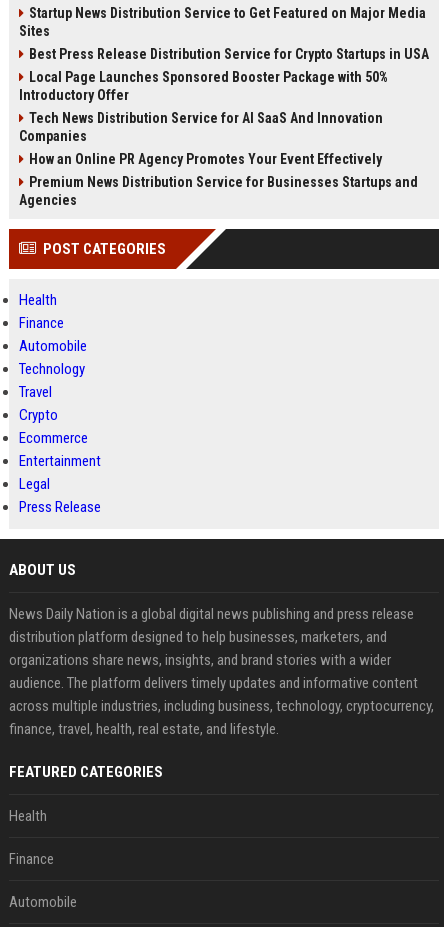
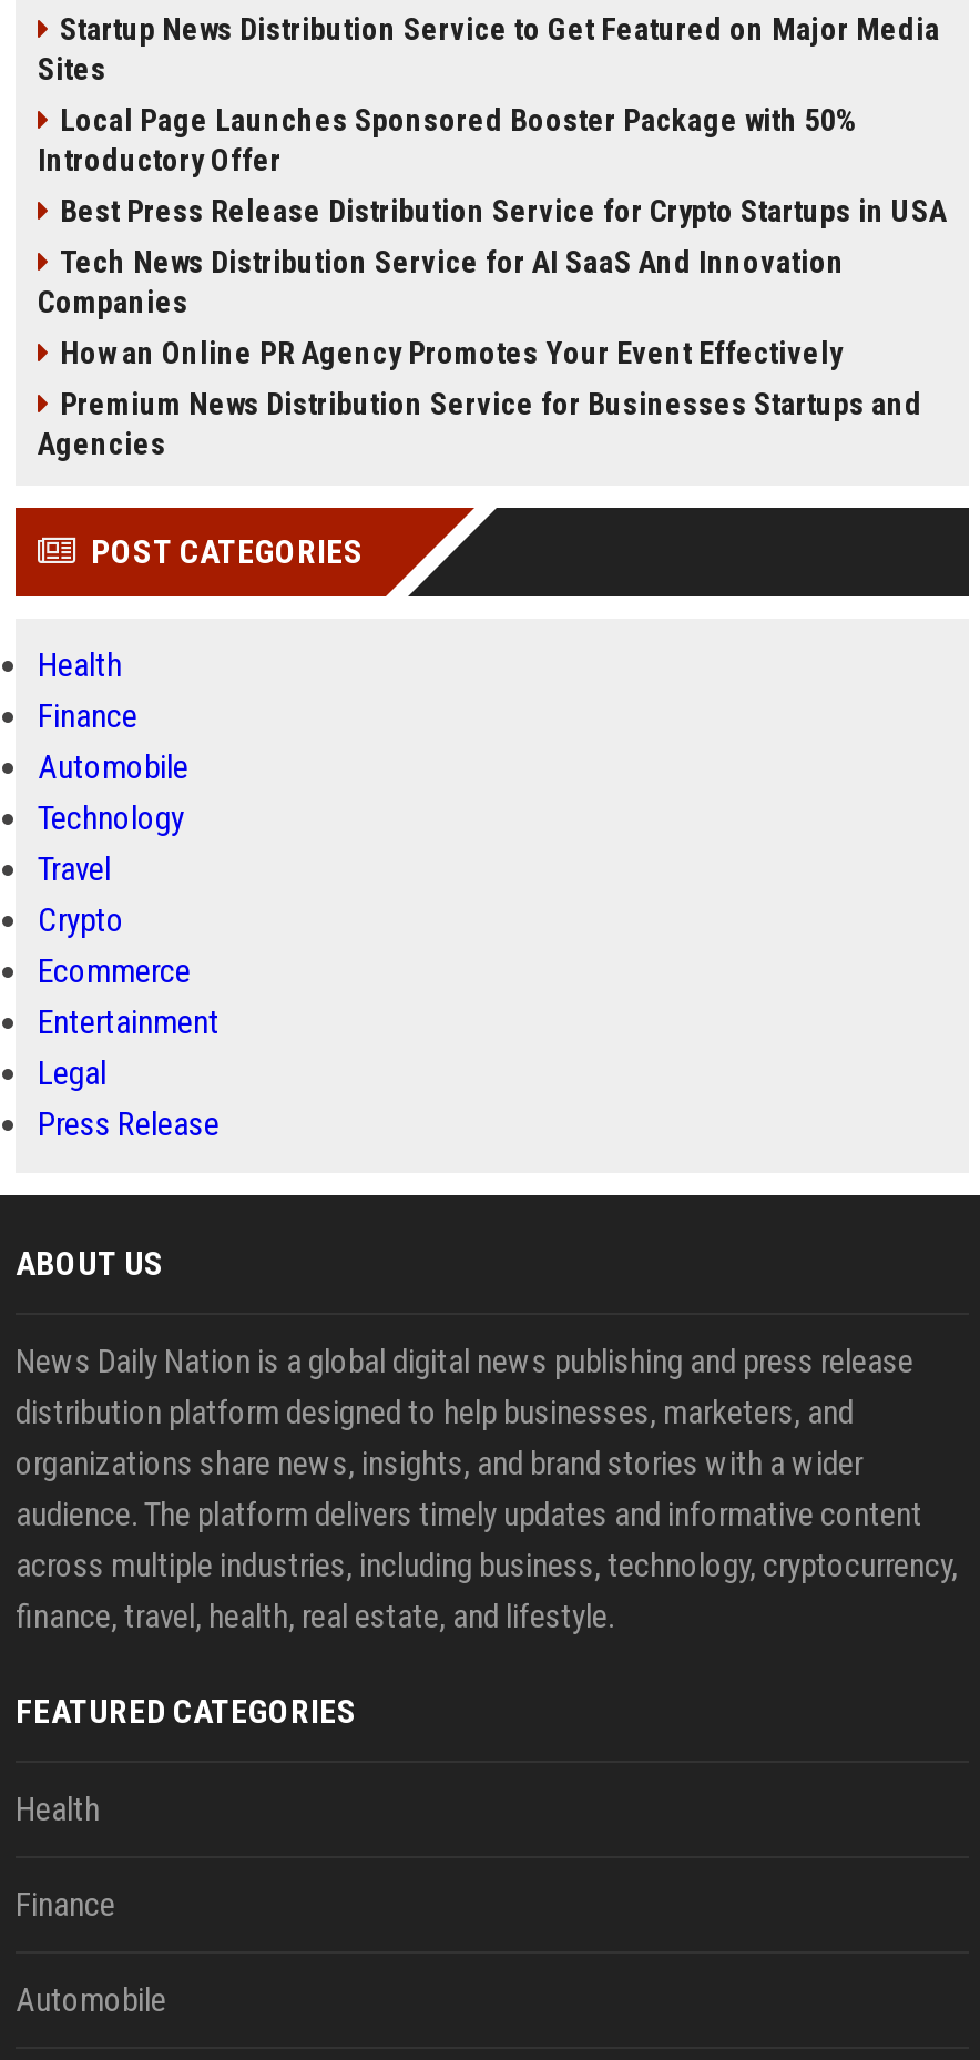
moved down: Best Press Release Distribution Service for Crypto Startups in USA

moved up: Local Page Launches Sponsored Booster Package with 50% | Introductory Offer
